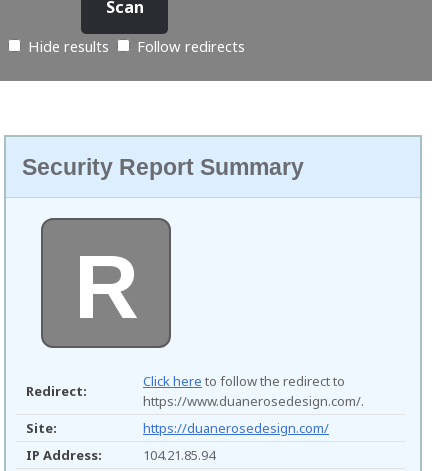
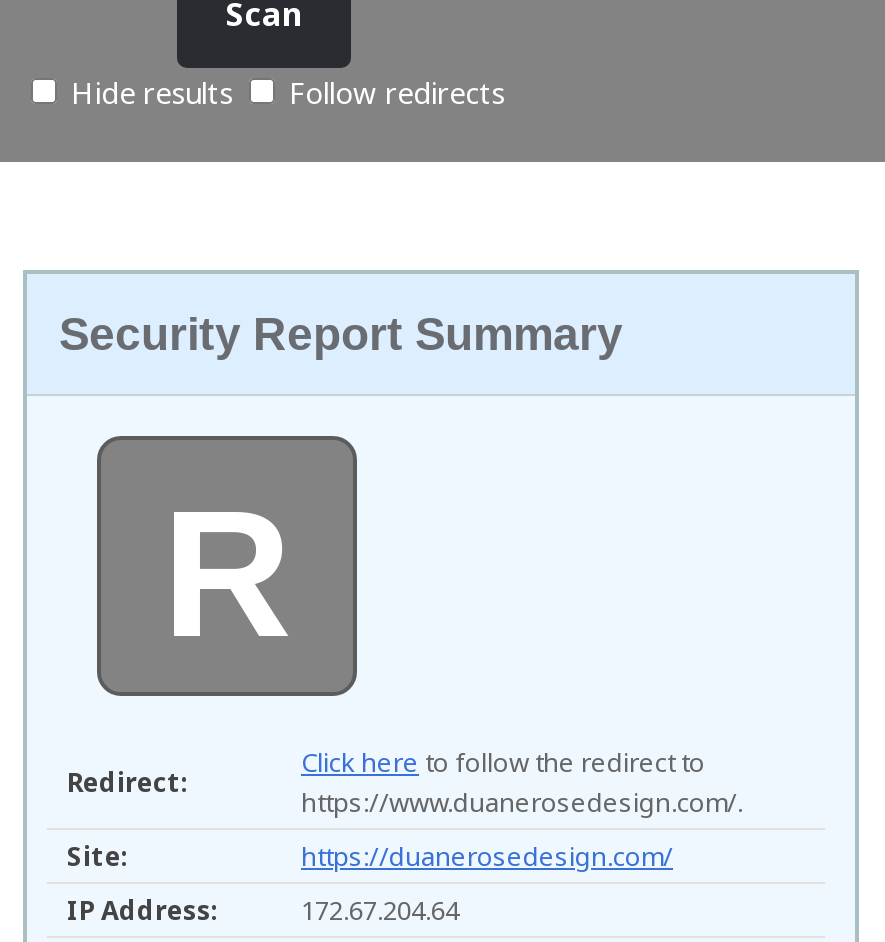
- 104.21.85.94
+ 172.67.204.64
